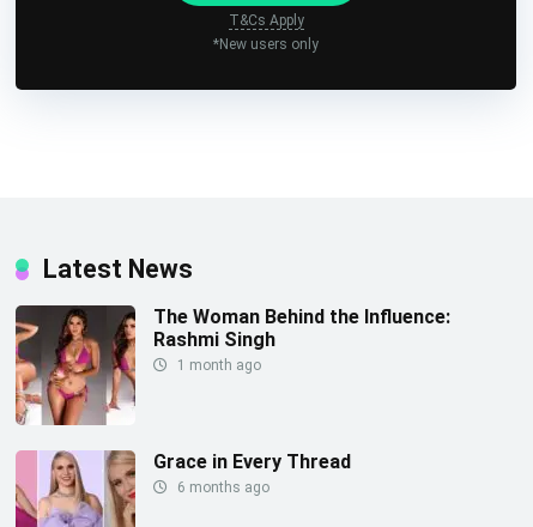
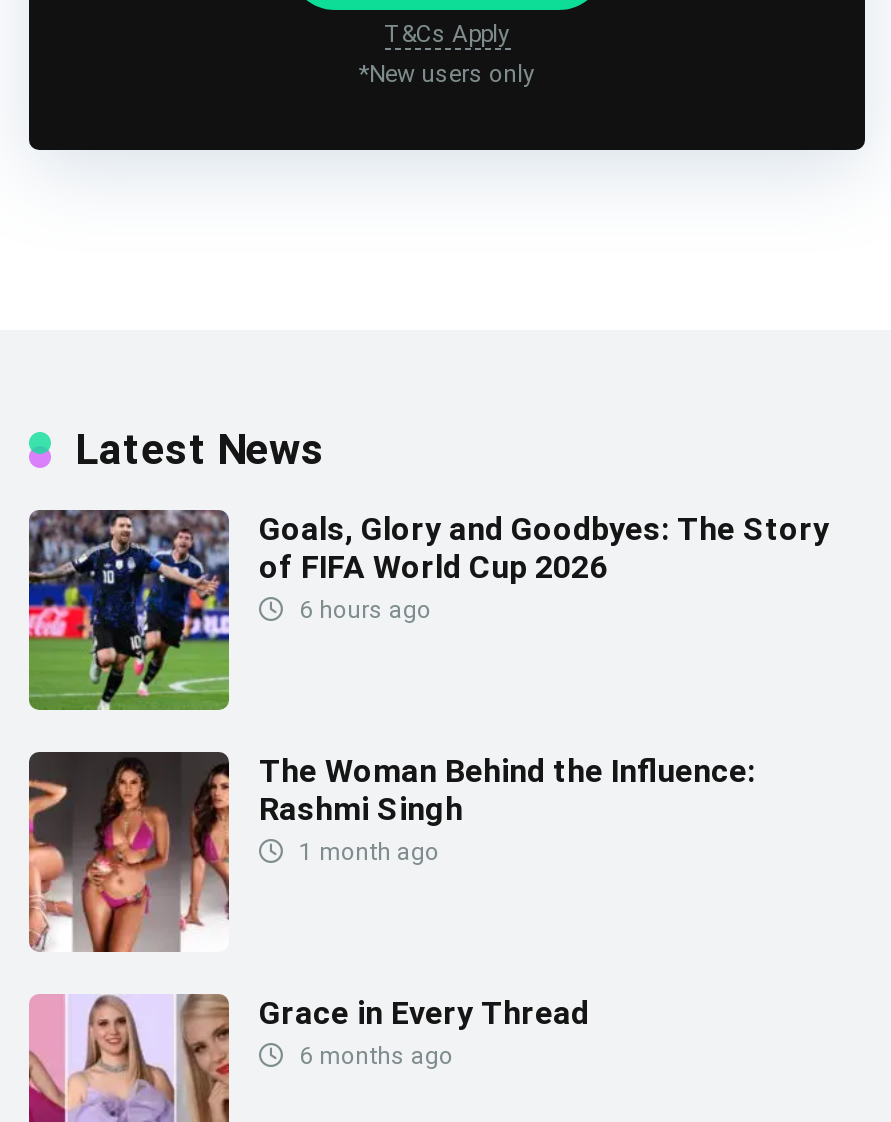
+ [image]
+ Goals, Glory and Goodbyes: The Story
+ of FIFA World Cup 2026
+ 6 hours ago
